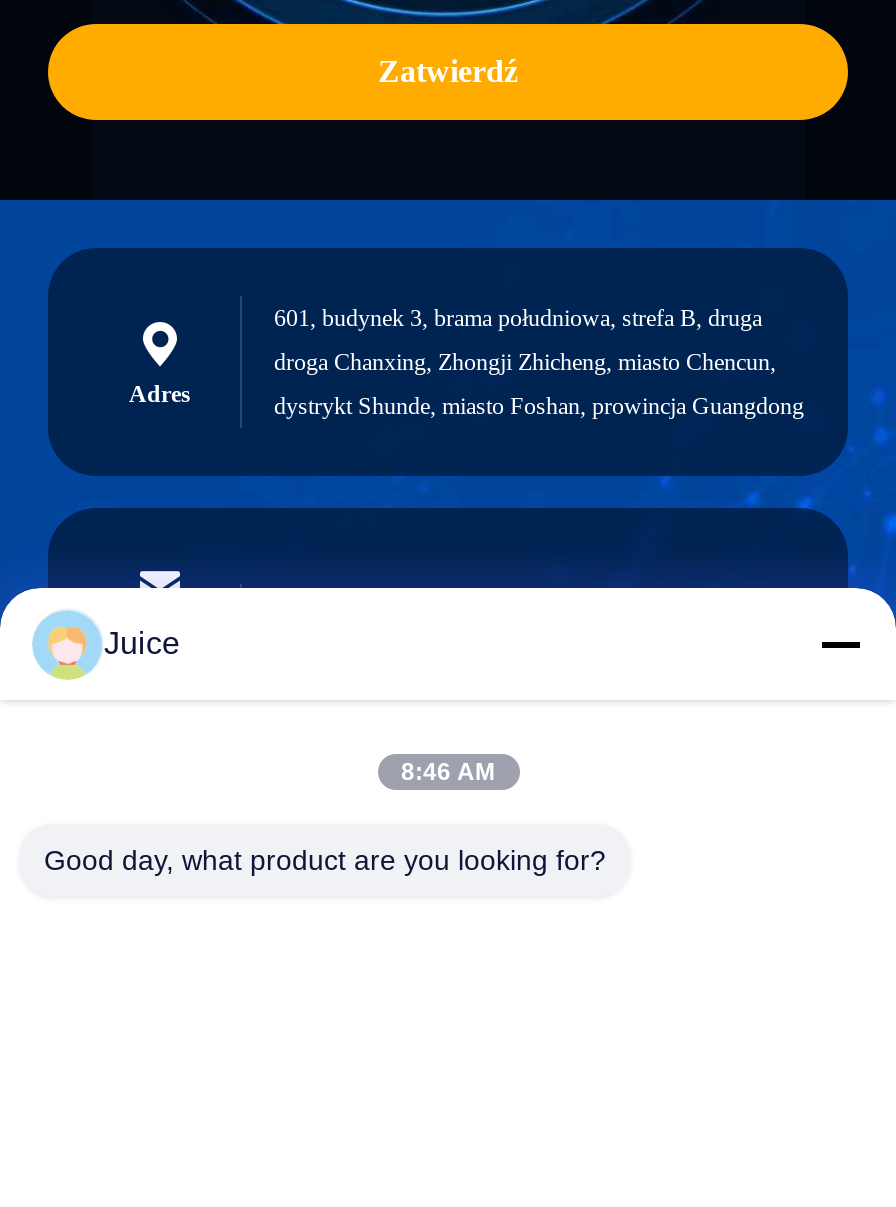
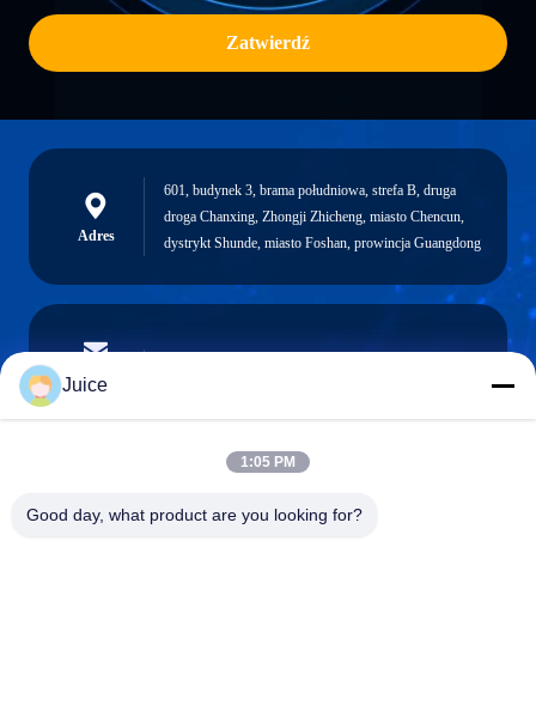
- 8:46 AM
+ 1:05 PM
